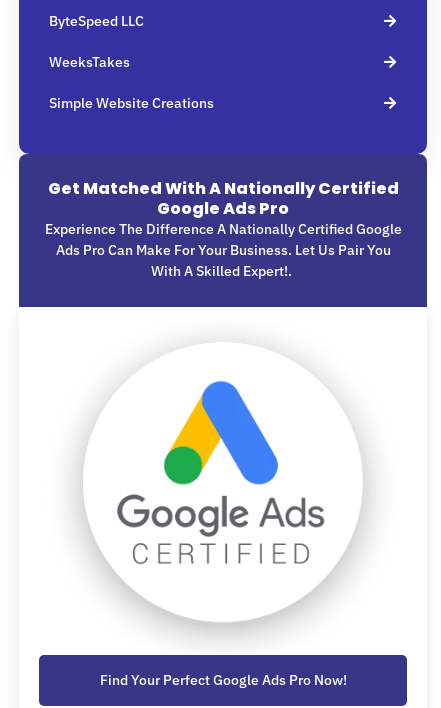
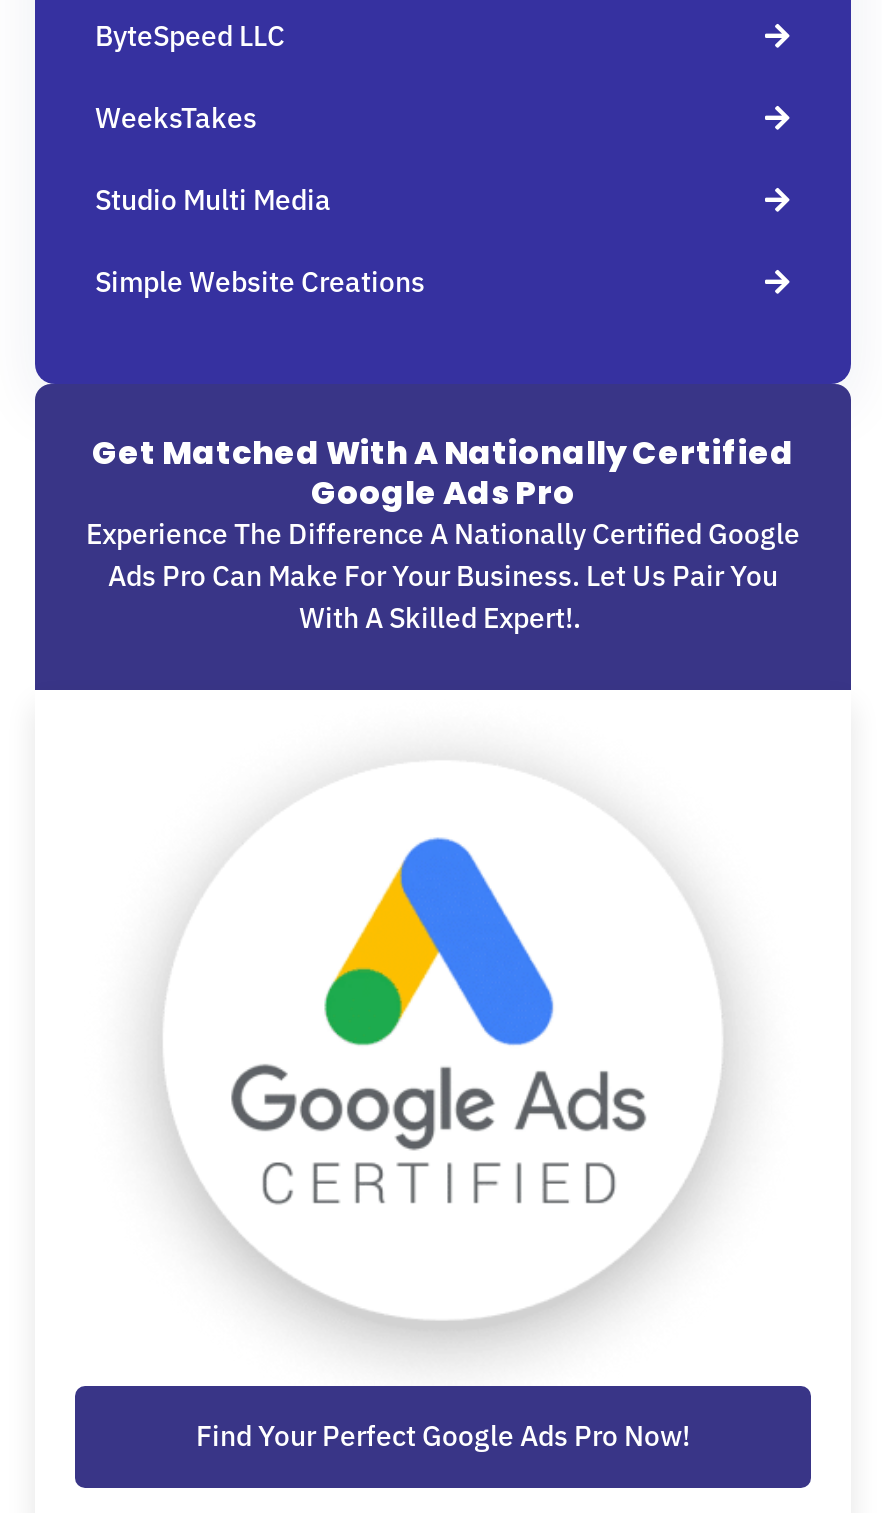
+ Studio Multi Media
